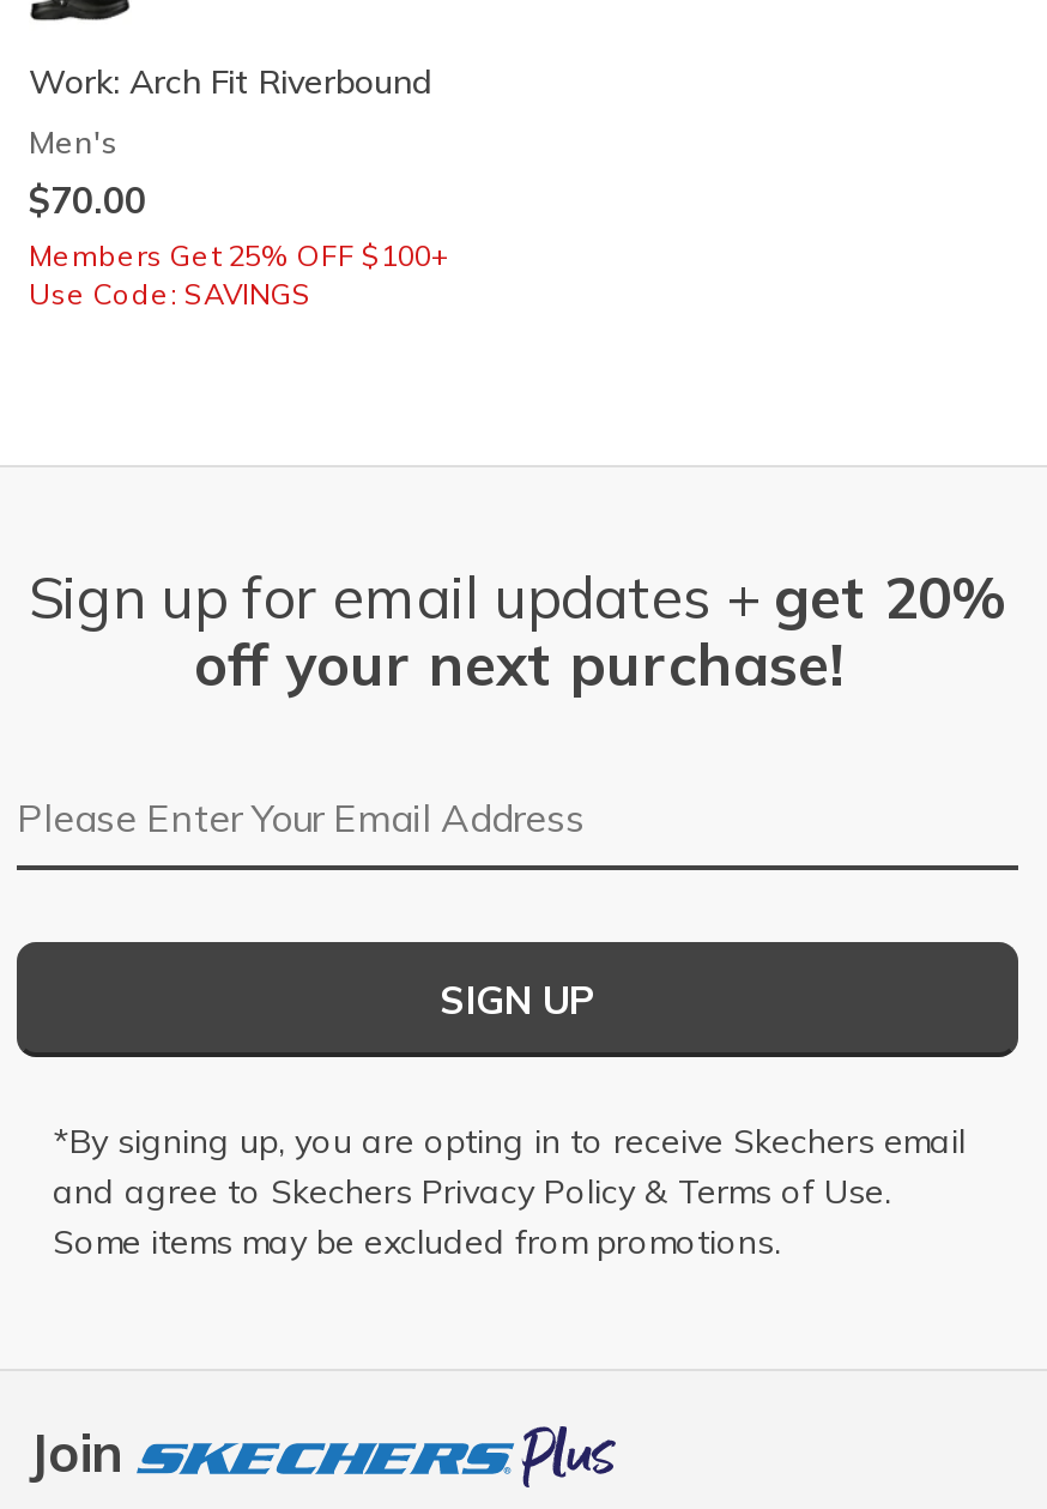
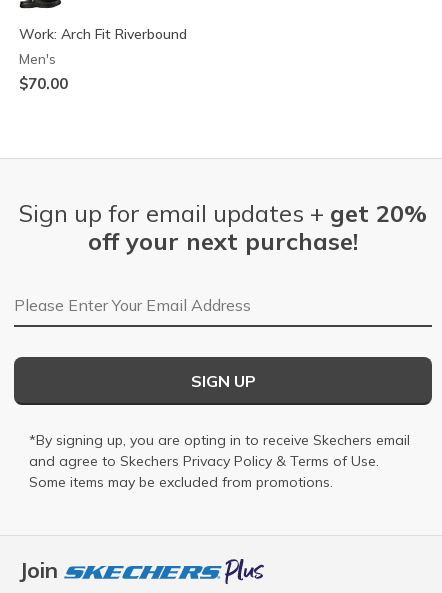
- Members Get 25% OFF $100+
- Use Code: SAVINGS
